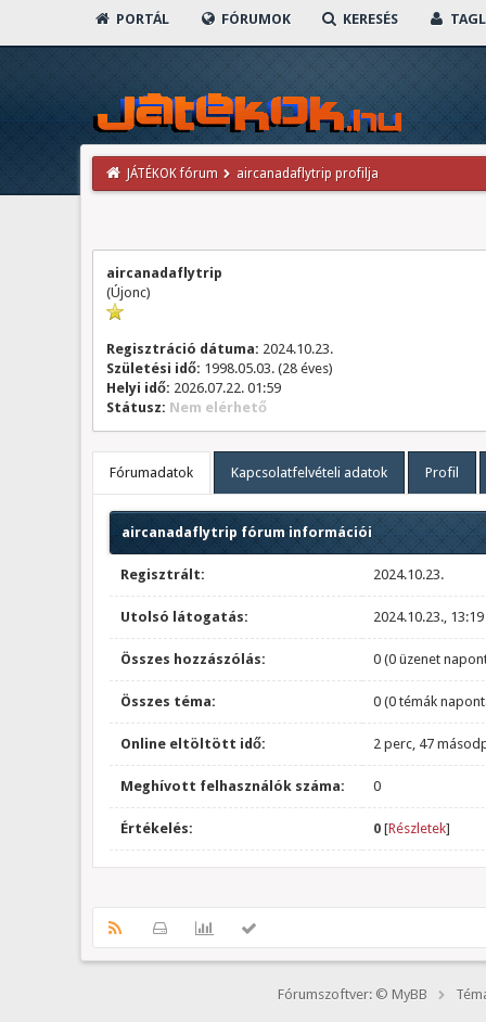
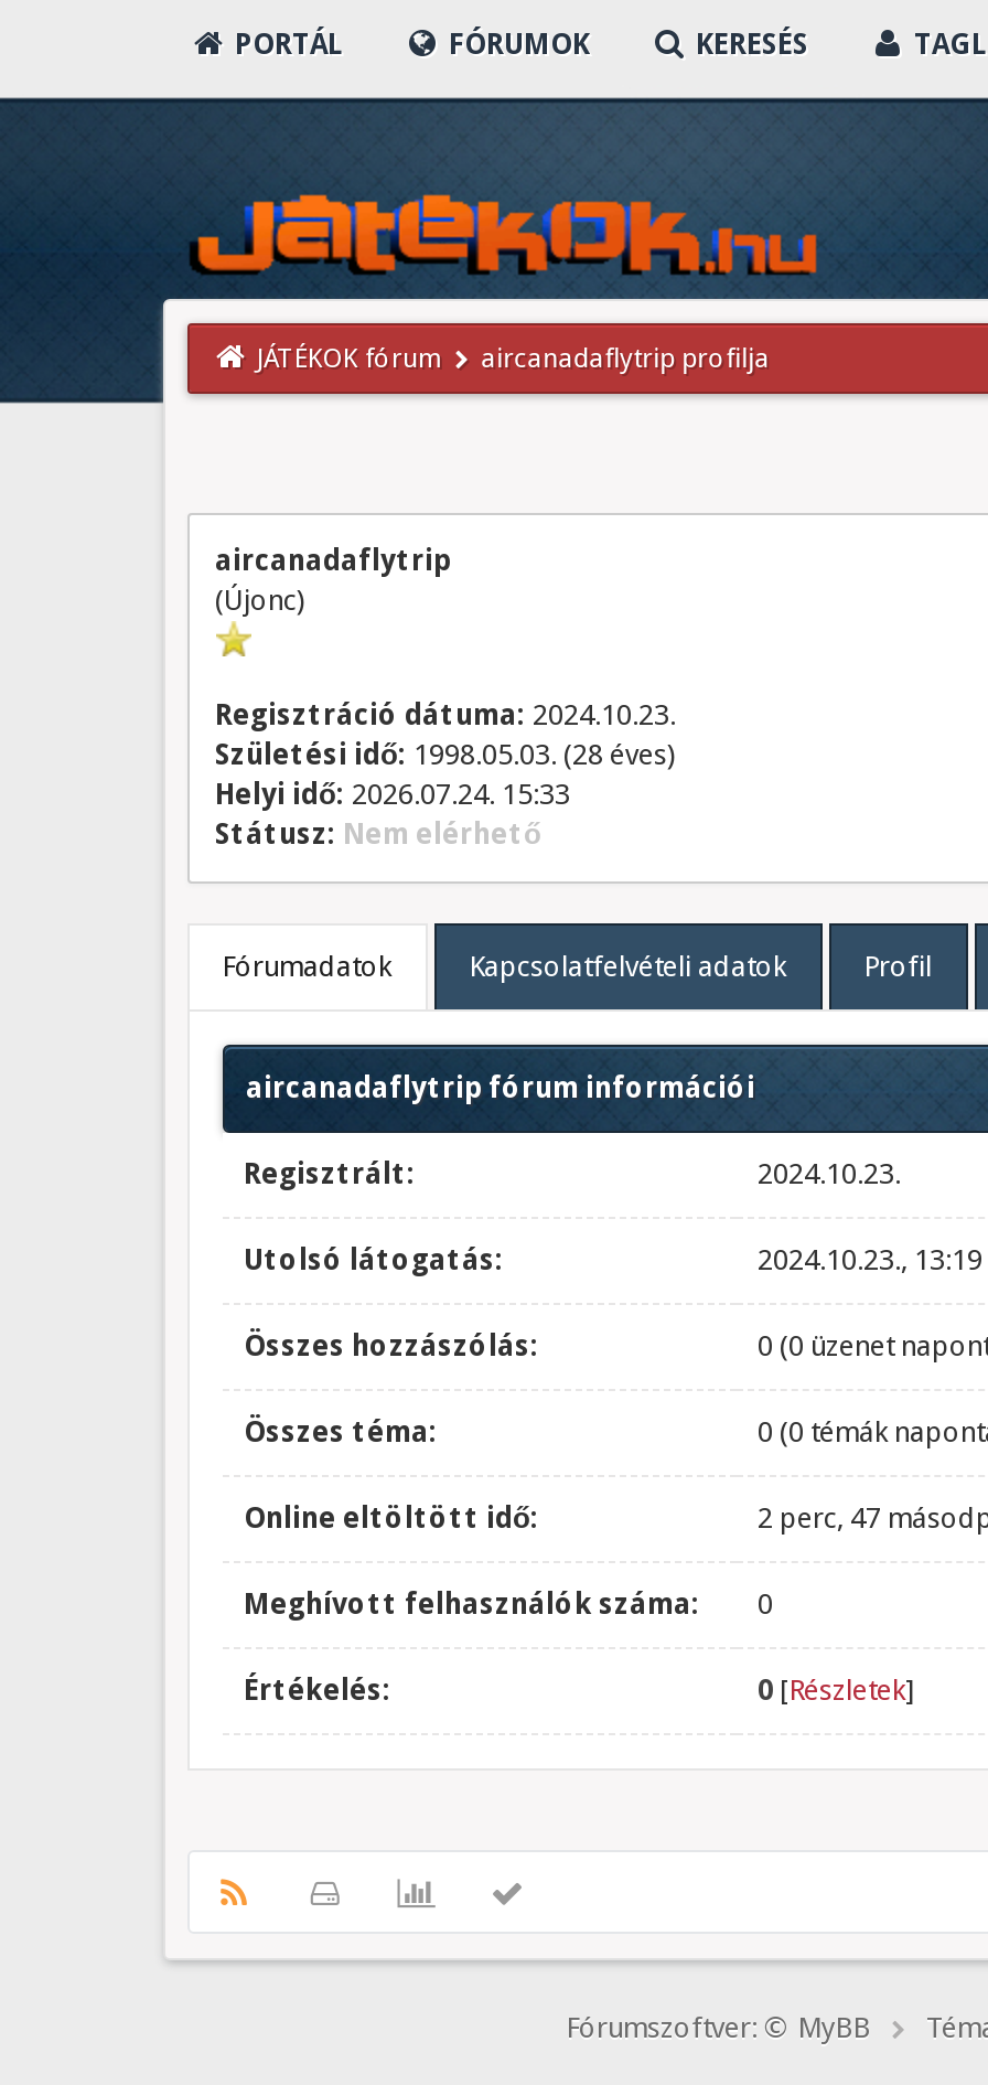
- Helyi idő: 2026.07.22. 01:59
+ Helyi idő: 2026.07.24. 15:33
